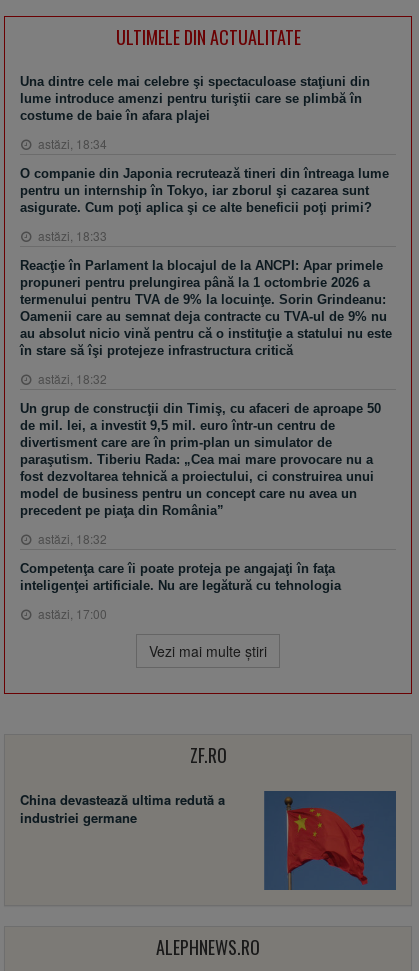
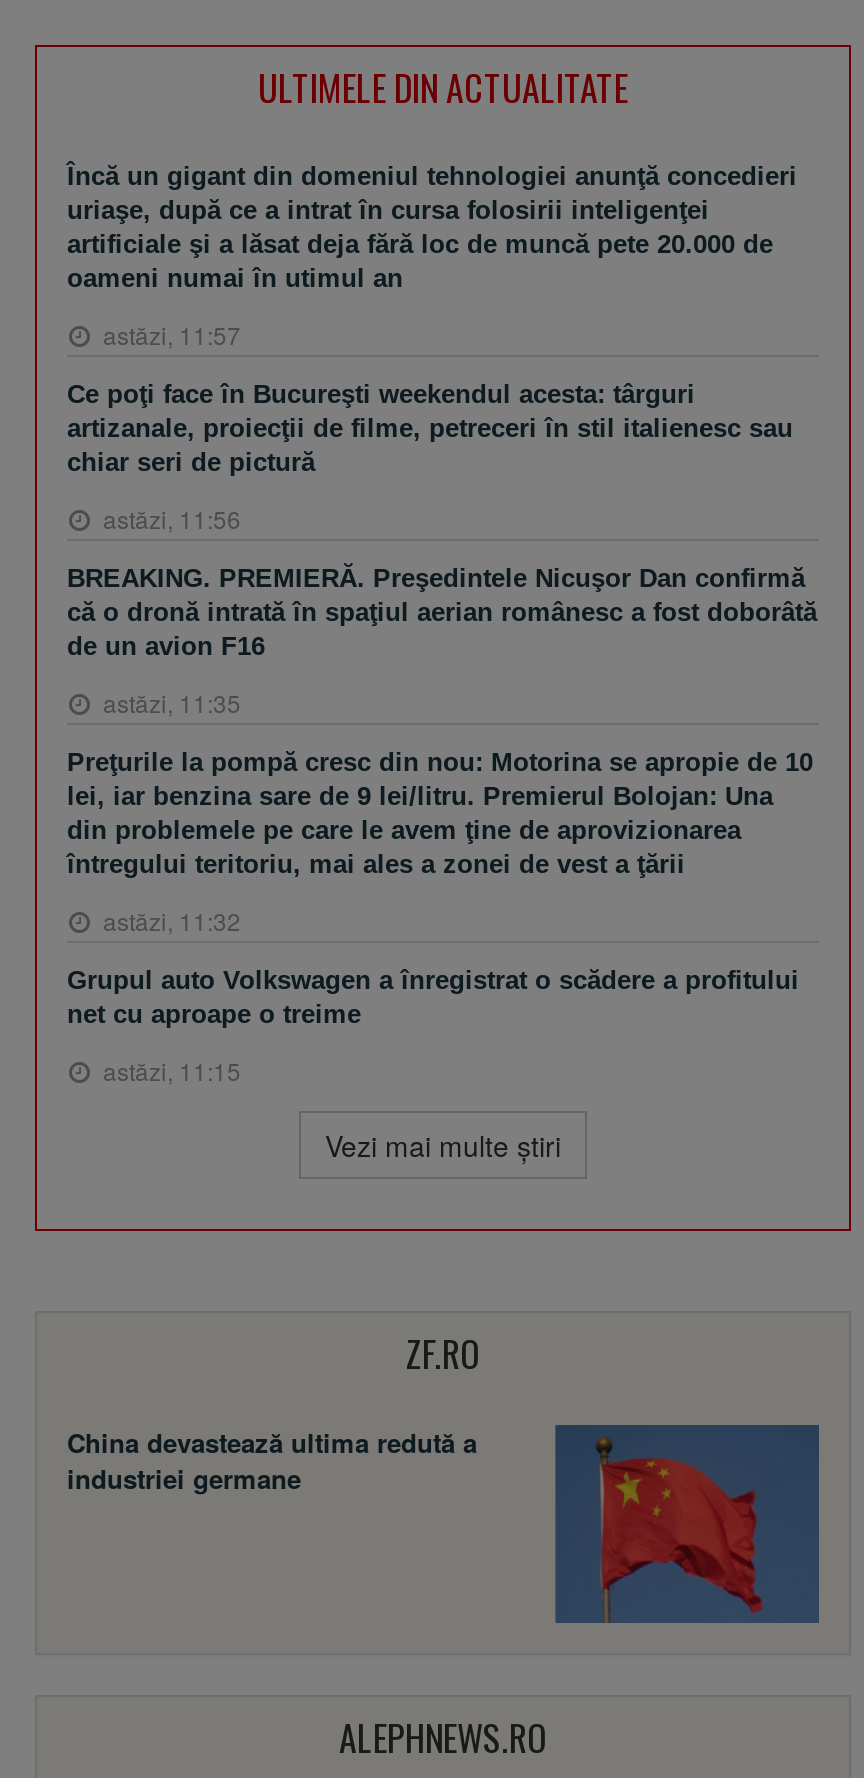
- Una dintre cele mai celebre şi spectaculoase staţiuni din
- lume introduce amenzi pentru turiştii care se plimbă în
- costume de baie în afara plajei
+ Încă un gigant din domeniul tehnologiei anunţă concedieri
+ uriaşe, după ce a intrat în cursa folosirii inteligenţei
+ artificiale şi a lăsat deja fără loc de muncă pete 20.000 de
+ oameni numai în utimul an

- astăzi, 18:34
+ astăzi, 11:57

- O companie din Japonia recrutează tineri din întreaga lume
- pentru un internship în Tokyo, iar zborul şi cazarea sunt
- asigurate. Cum poţi aplica şi ce alte beneficii poţi primi?
+ Ce poţi face în Bucureşti weekendul acesta: târguri
+ artizanale, proiecţii de filme, petreceri în stil italienesc sau
+ chiar seri de pictură

- astăzi, 18:33
+ astăzi, 11:56

- Reacţie în Parlament la blocajul de la ANCPI: Apar primele
- propuneri pentru prelungirea până la 1 octombrie 2026 a
- termenului pentru TVA de 9% la locuinţe. Sorin Grindeanu:
- Oamenii care au semnat deja contracte cu TVA-ul de 9% nu
- au absolut nicio vină pentru că o instituţie a statului nu este
- în stare să îşi protejeze infrastructura critică
+ BREAKING. PREMIERĂ. Preşedintele Nicuşor Dan confirmă
+ că o dronă intrată în spaţiul aerian românesc a fost doborâtă
+ de un avion F16

- astăzi, 18:32
+ astăzi, 11:35

- Un grup de construcţii din Timiş, cu afaceri de aproape 50
- de mil. lei, a investit 9,5 mil. euro într-un centru de
- divertisment care are în prim-plan un simulator de
- paraşutism. Tiberiu Rada: „Cea mai mare provocare nu a
- fost dezvoltarea tehnică a proiectului, ci construirea unui
- model de business pentru un concept care nu avea un
- precedent pe piaţa din România”
+ Preţurile la pompă cresc din nou: Motorina se apropie de 10
+ lei, iar benzina sare de 9 lei/litru. Premierul Bolojan: Una
+ din problemele pe care le avem ţine de aprovizionarea
+ întregului teritoriu, mai ales a zonei de vest a ţării

- astăzi, 18:32
+ astăzi, 11:32

- Competenţa care îi poate proteja pe angajaţi în faţa
- inteligenţei artificiale. Nu are legătură cu tehnologia
+ Grupul auto Volkswagen a înregistrat o scădere a profitului
+ net cu aproape o treime

- astăzi, 17:00
+ astăzi, 11:15
